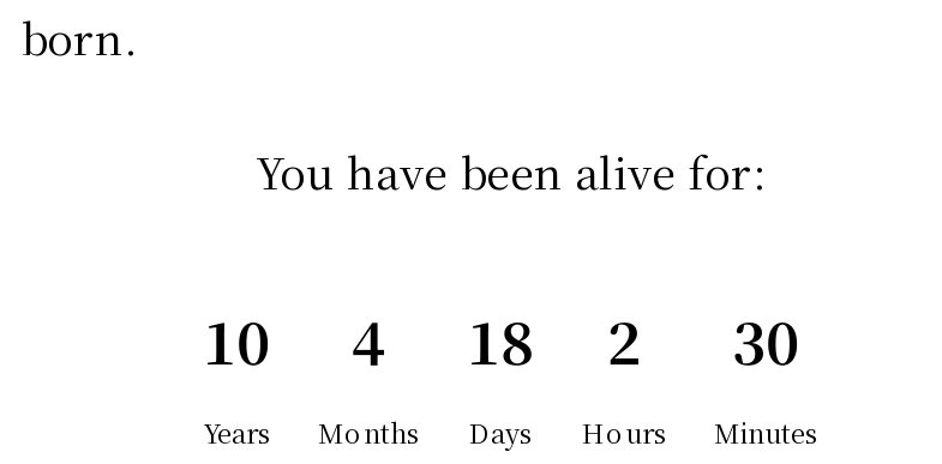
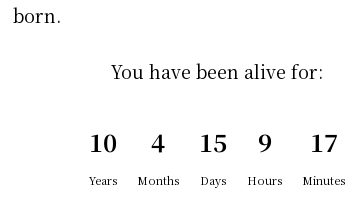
- 18
+ 15

- 2
+ 9

- 30
+ 17
